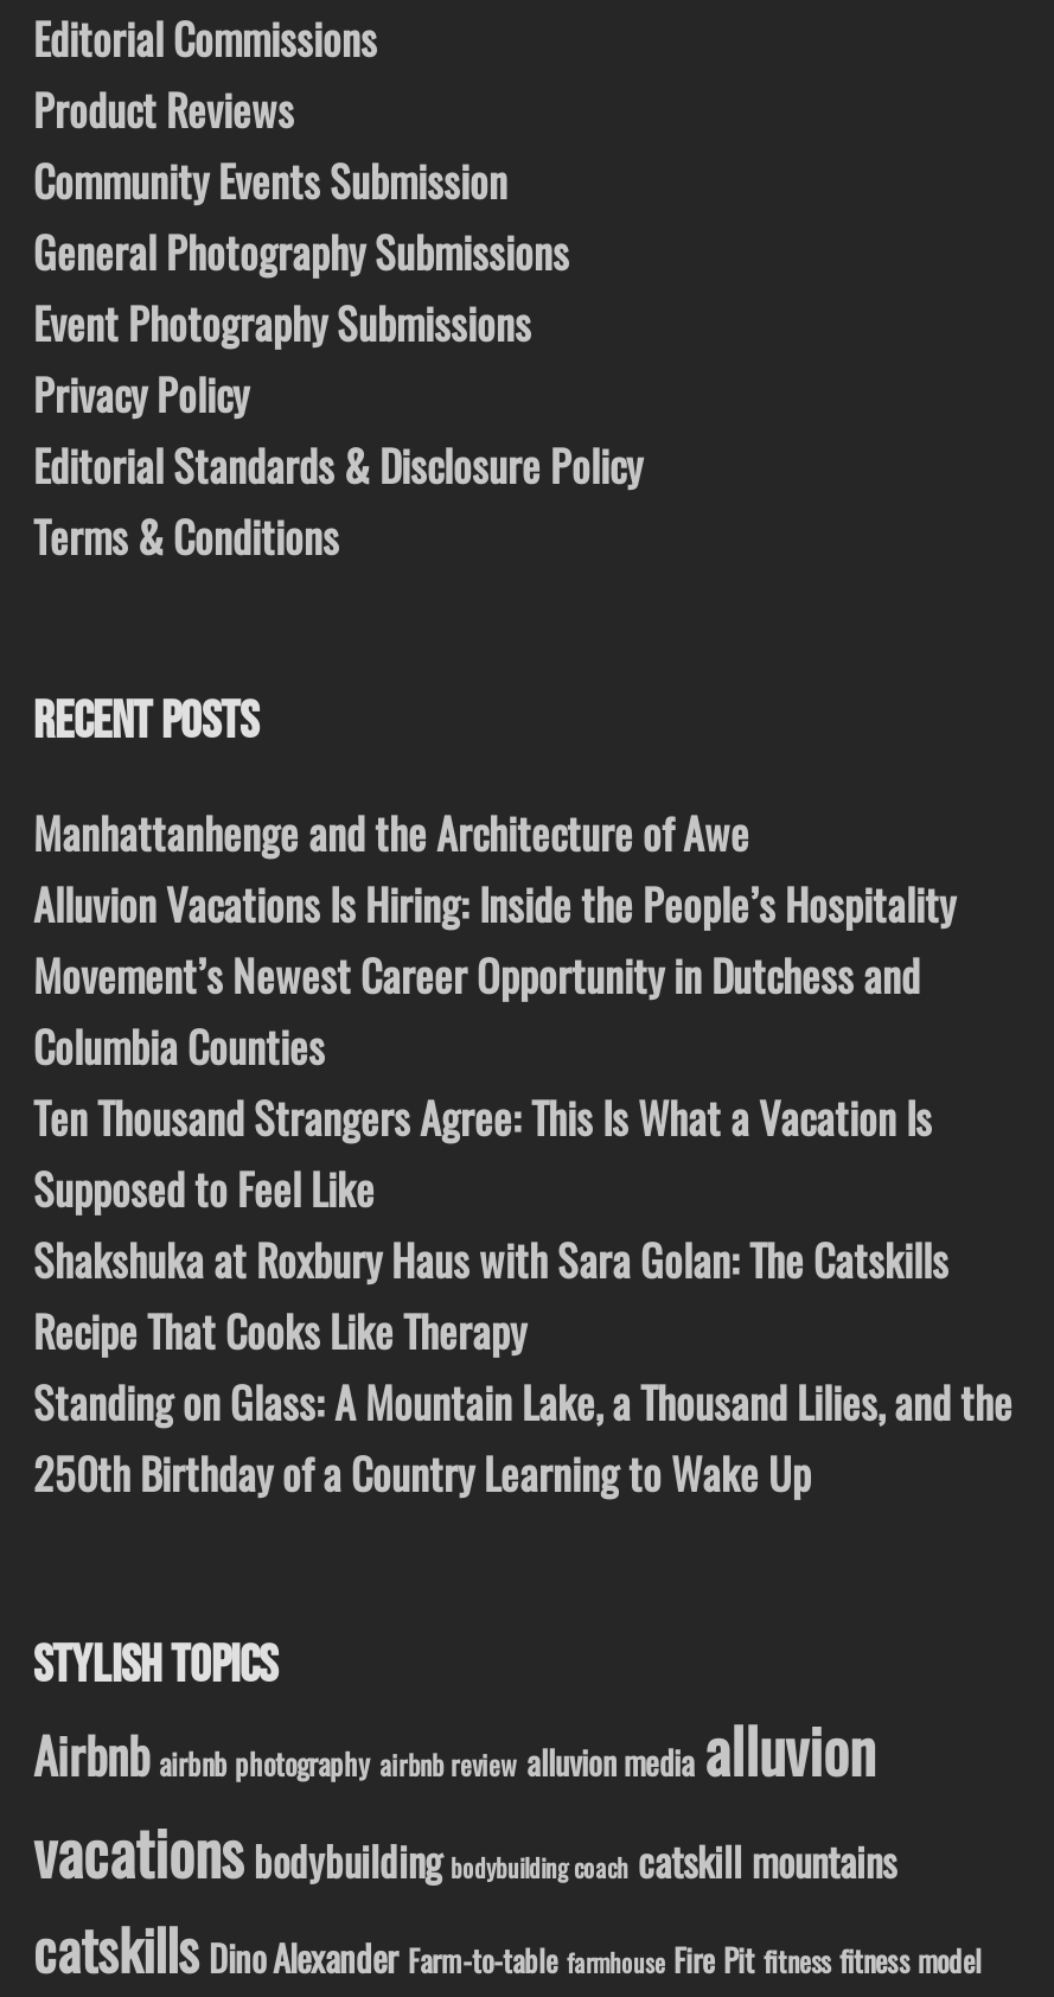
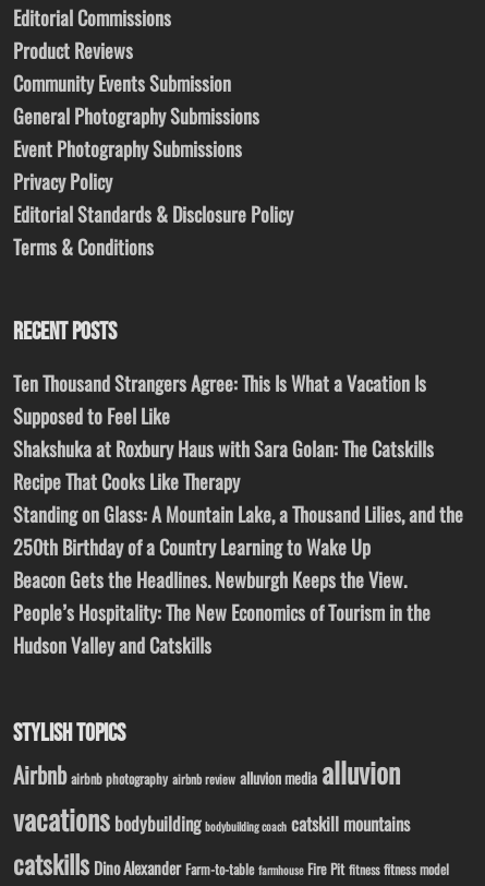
- Manhattanhenge and the Architecture of Awe
- Alluvion Vacations Is Hiring: Inside the People’s Hospitality
- Movement’s Newest Career Opportunity in Dutchess and
- Columbia Counties

moved up: Ten Thousand Strangers Agree: This Is What a Vacation Is | Supposed to Feel Like | Shakshuka at Roxbury Haus with Sara Golan: The Catskills | Recipe That Cooks Like Therapy | Standing on Glass: A Mountain Lake, a Thousand Lilies, and the | 250th Birthday of a Country Learning to Wake Up

+ Beacon Gets the Headlines. Newburgh Keeps the View.
+ People’s Hospitality: The New Economics of Tourism in the
+ Hudson Valley and Catskills
